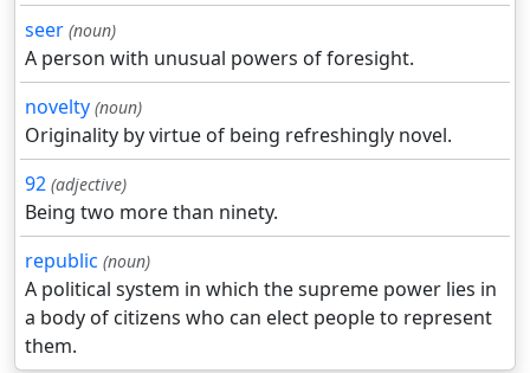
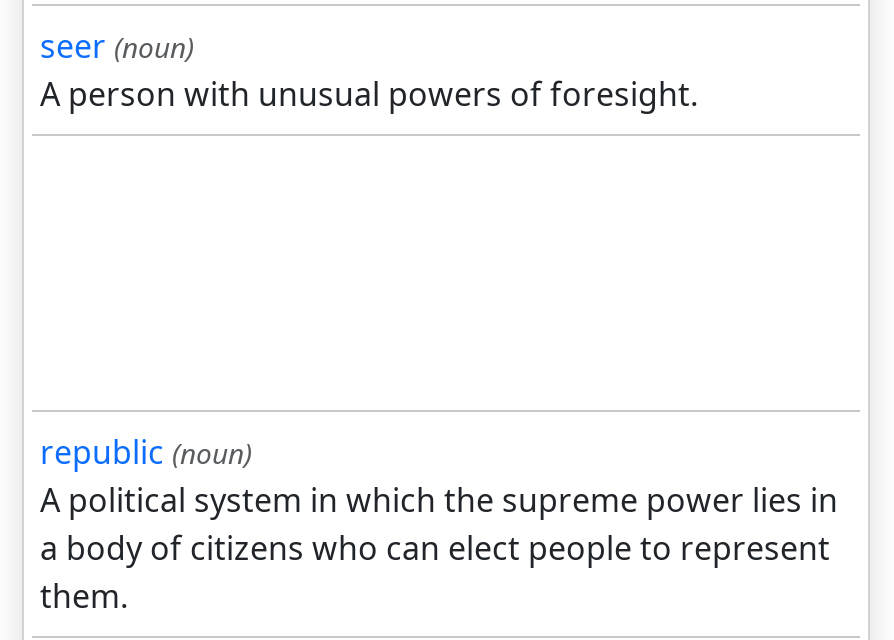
- novelty (noun)
- Originality by virtue of being refreshingly novel.
- 92 (adjective)
- Being two more than ninety.
